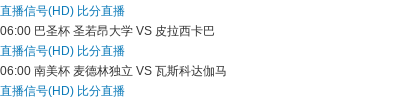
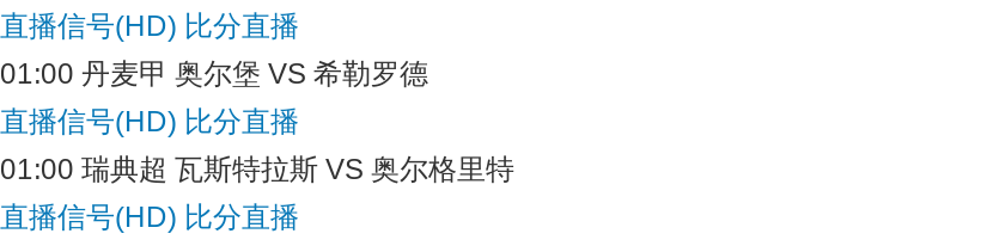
- 06:00 巴圣杯圣若昂大学 VS 皮拉西卡巴
+ 01:00 丹麦甲奥尔堡 VS 希勒罗德

- 06:00 南美杯麦德林独立 VS 瓦斯科达伽马
+ 01:00 瑞典超瓦斯特拉斯 VS 奥尔格里特
